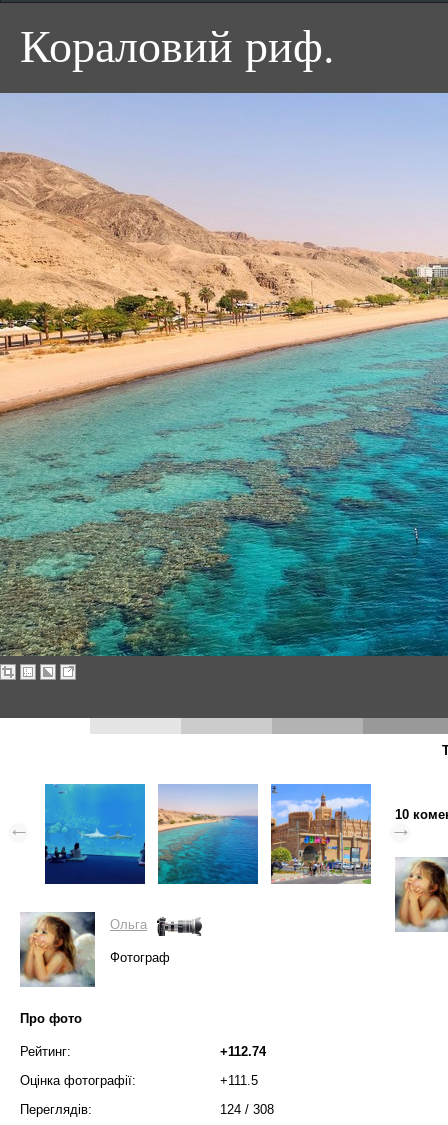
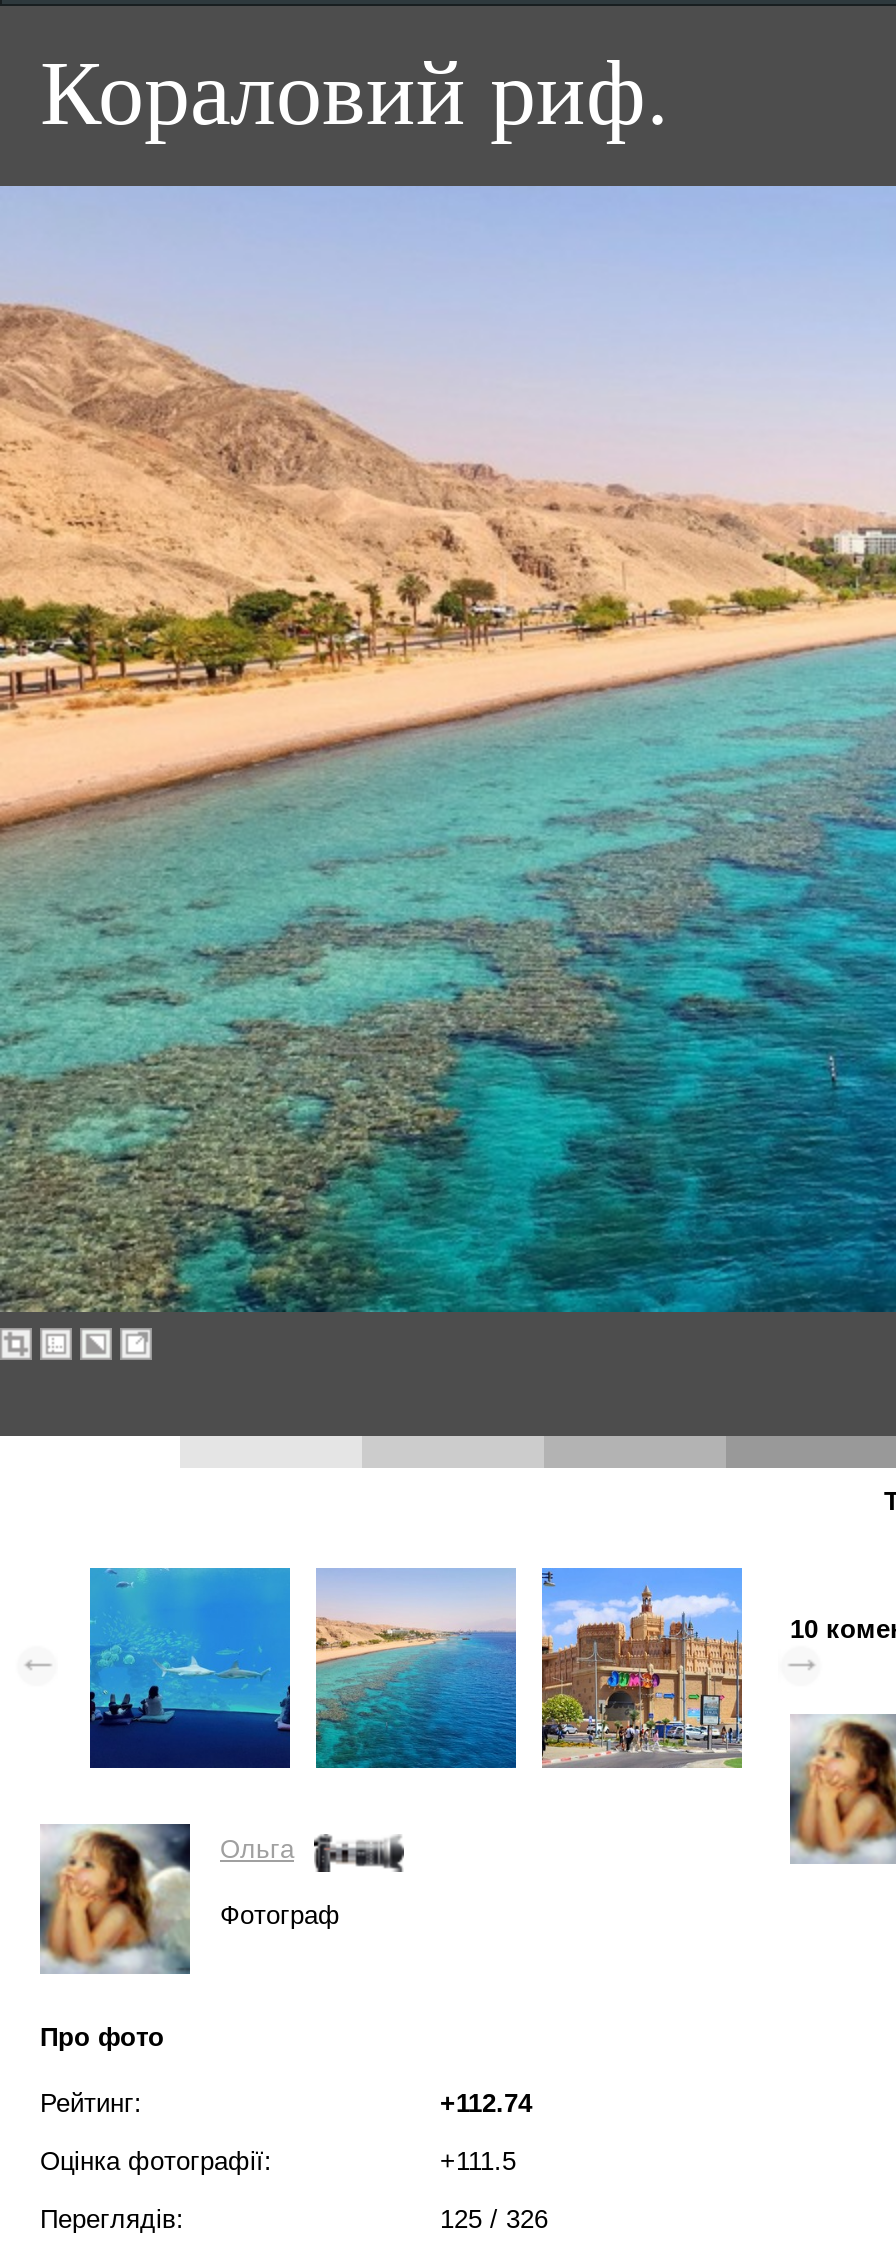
- 124 / 308
+ 125 / 326
